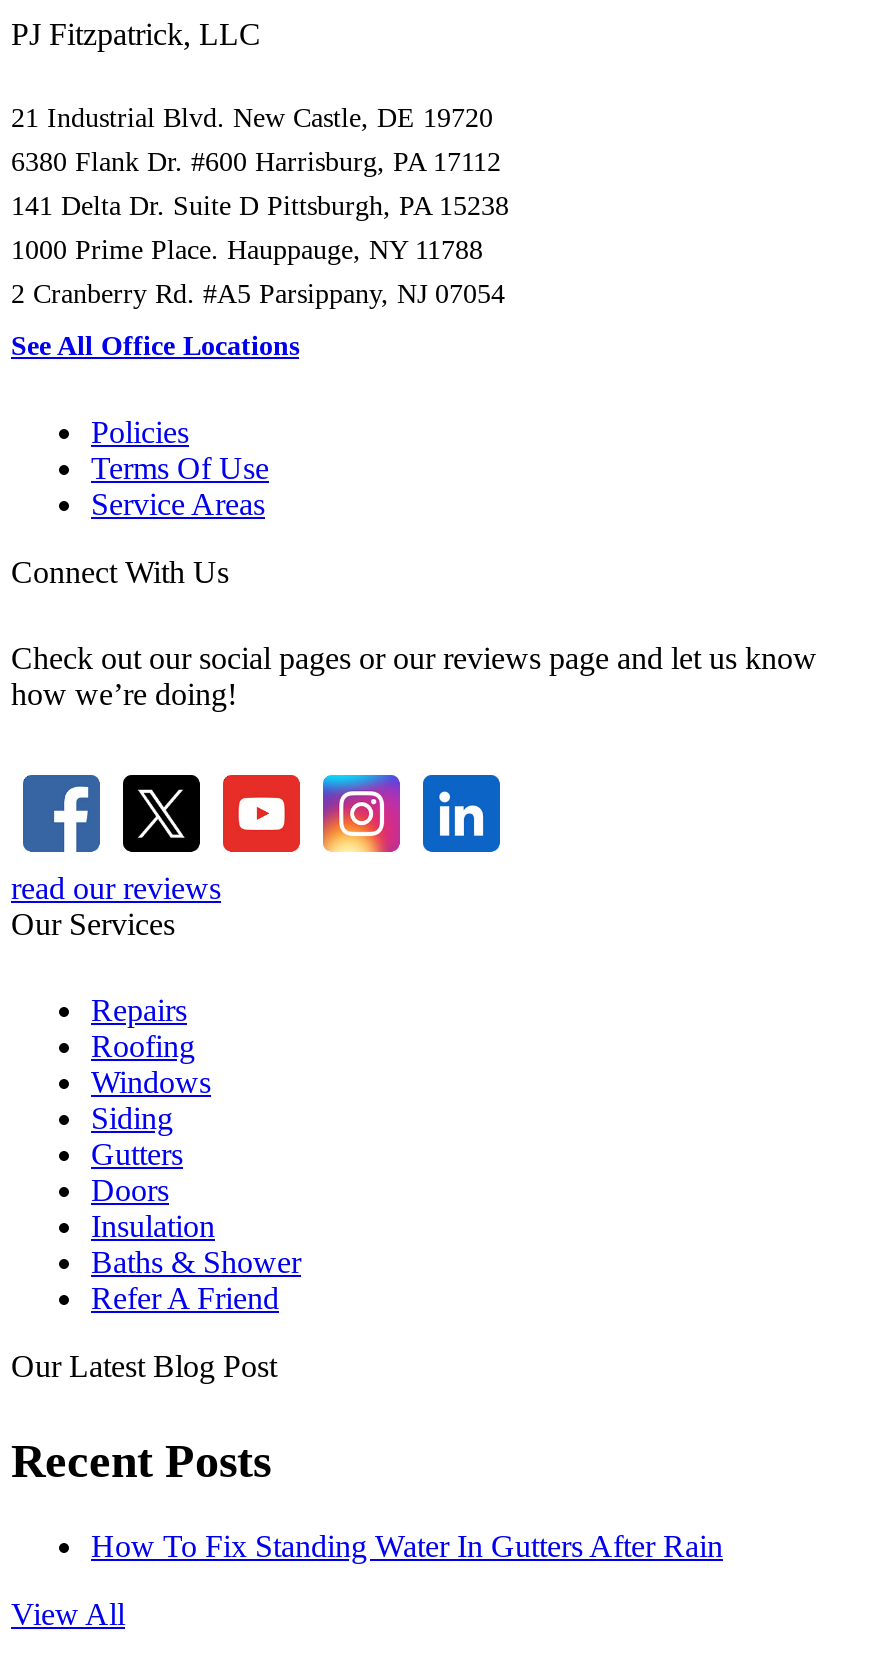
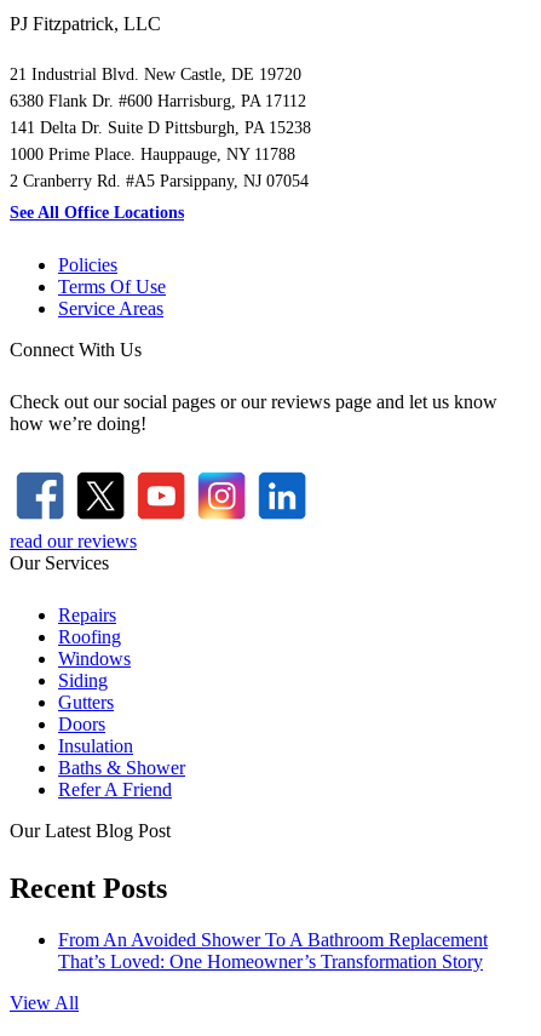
- How To Fix Standing Water In Gutters After Rain
+ From An Avoided Shower To A Bathroom Replacement
+ That’s Loved: One Homeowner’s Transformation Story
